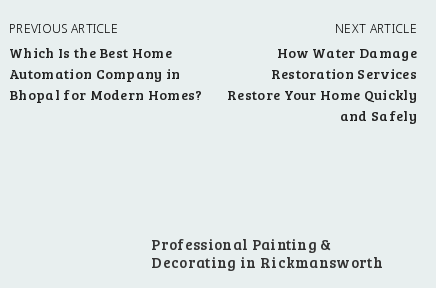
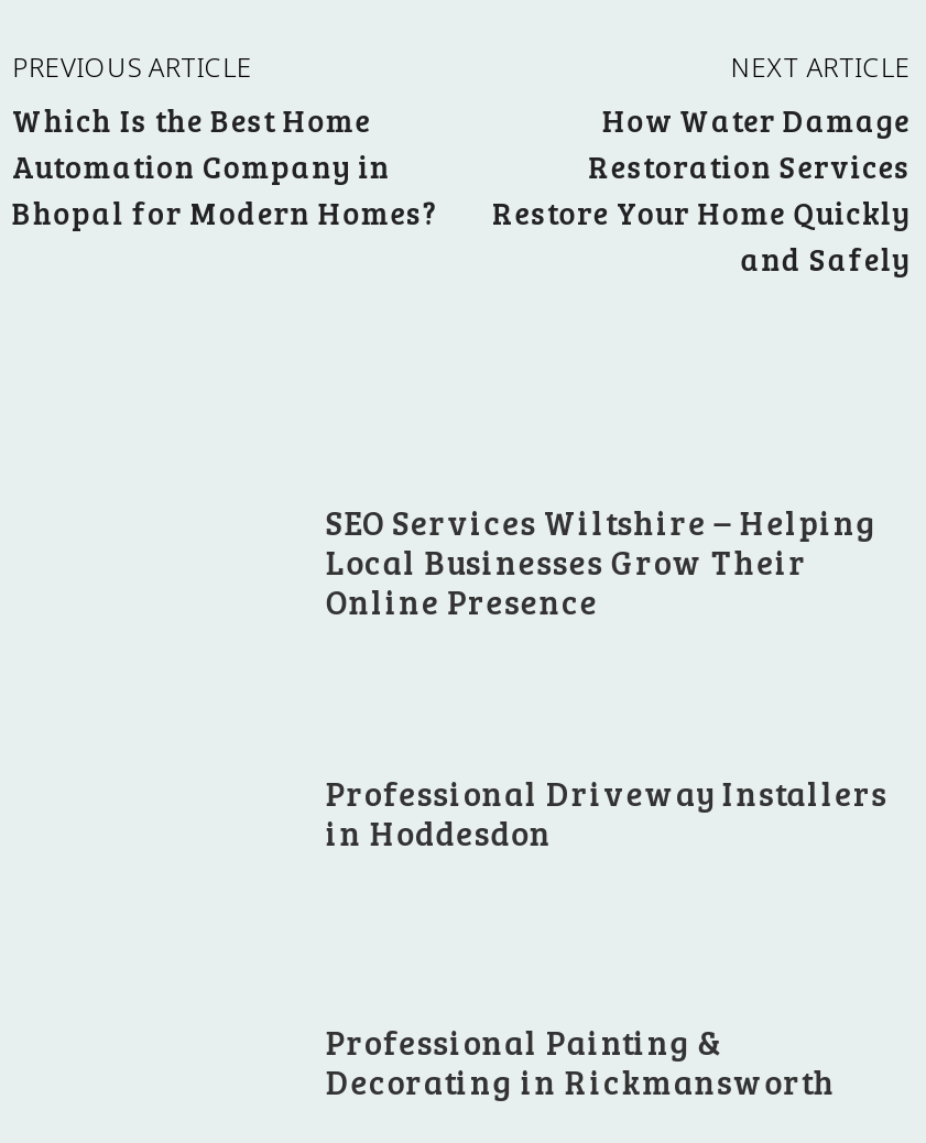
+ SEO Services Wiltshire – Helping
+ Local Businesses Grow Their
+ Online Presence

+ Professional Driveway Installers
+ in Hoddesdon
